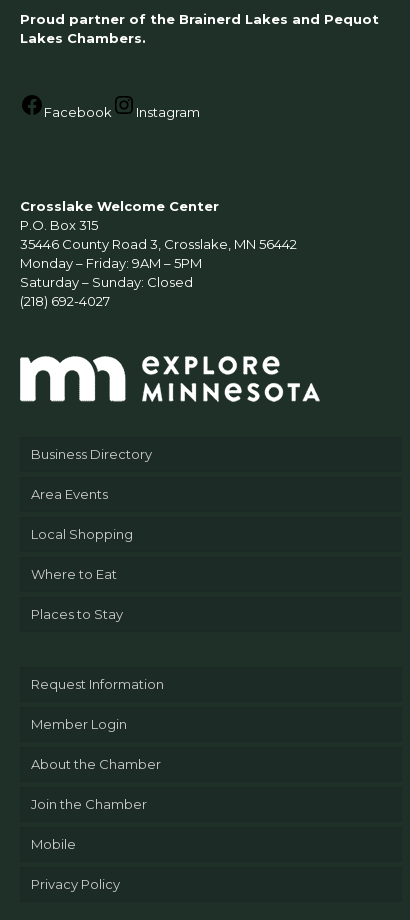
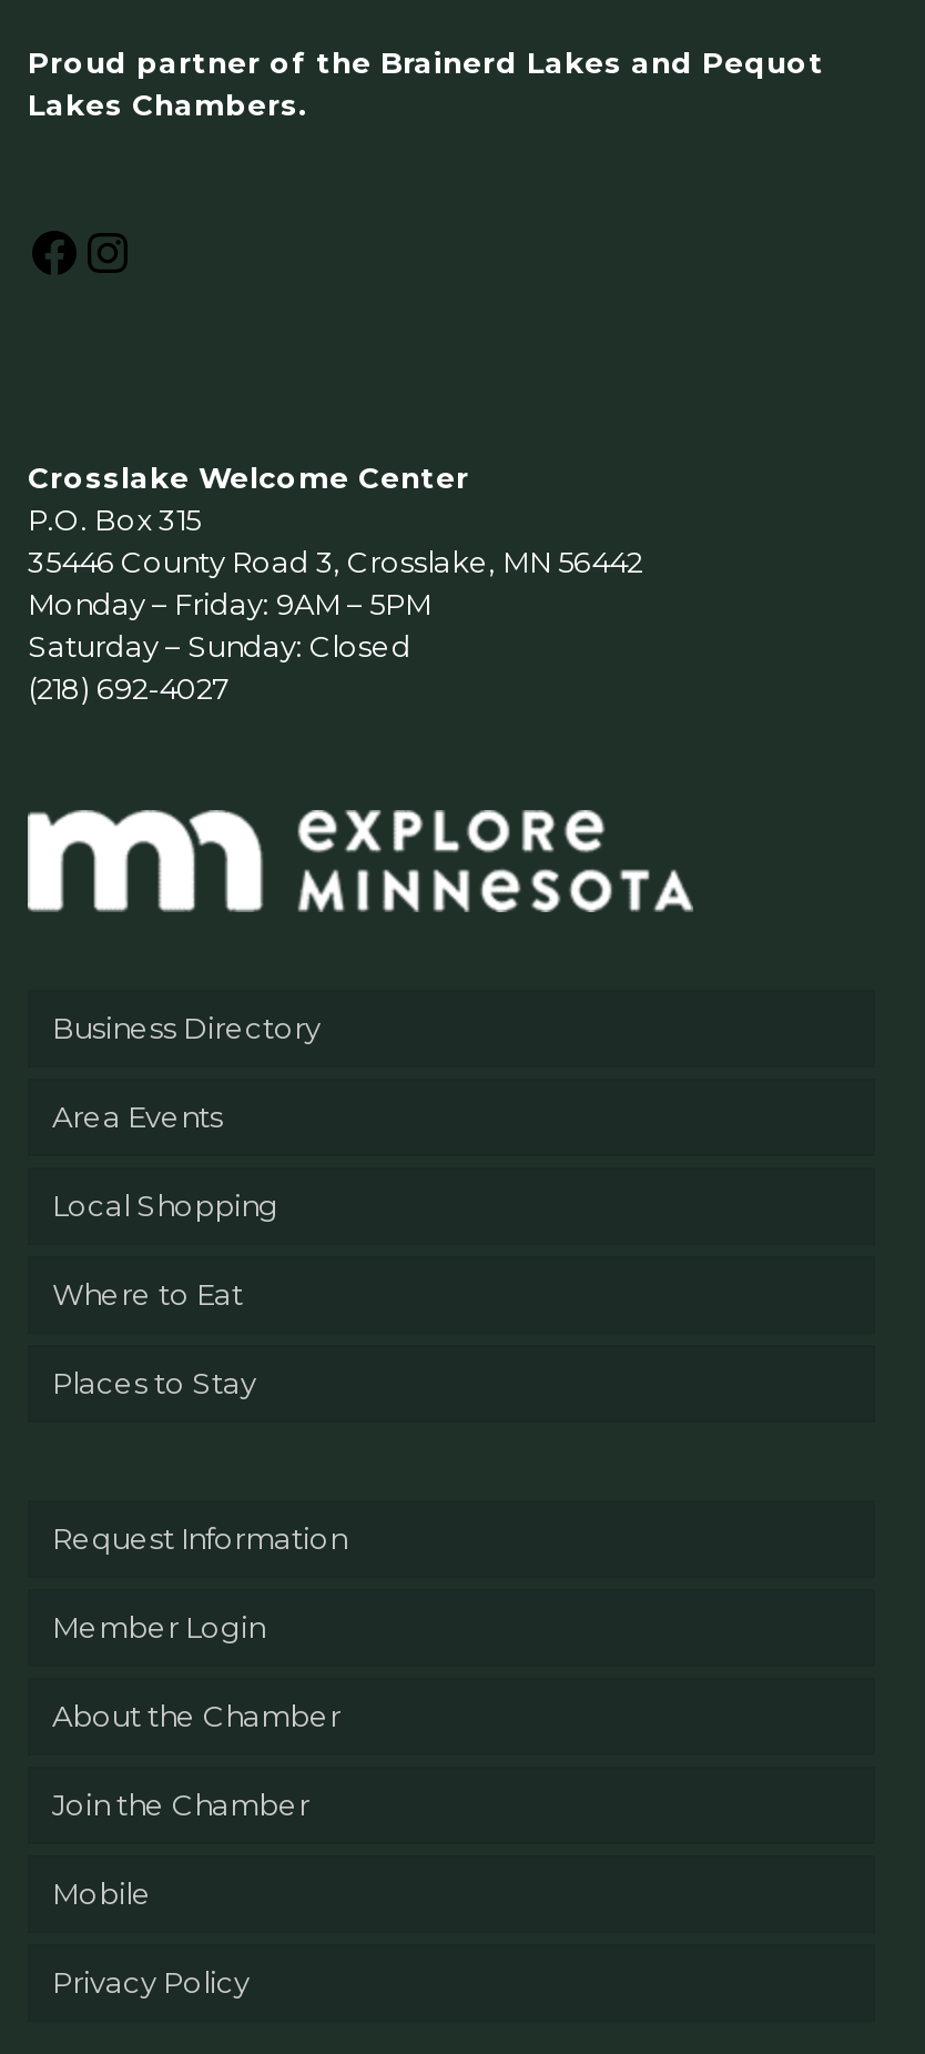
- Facebook
- Instagram
